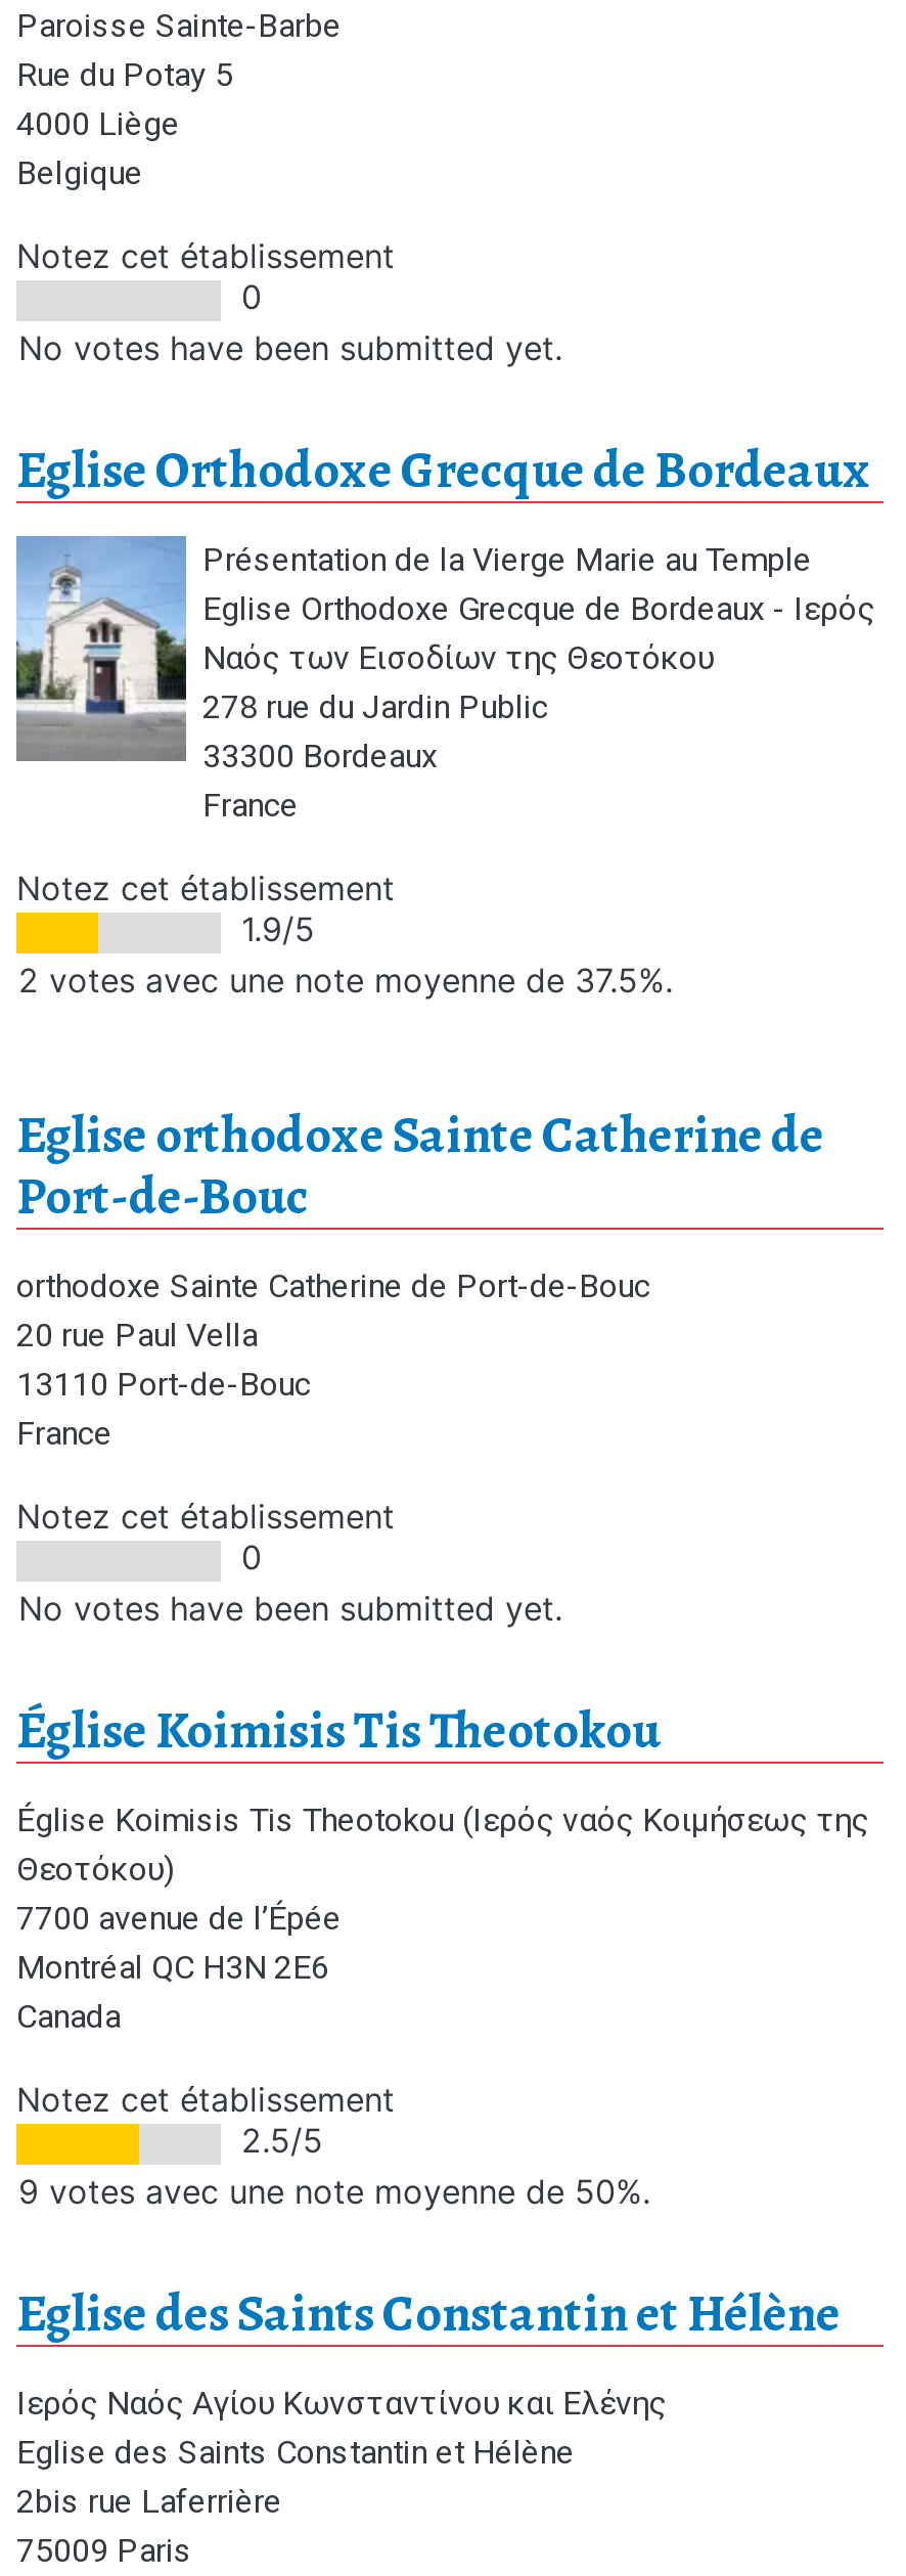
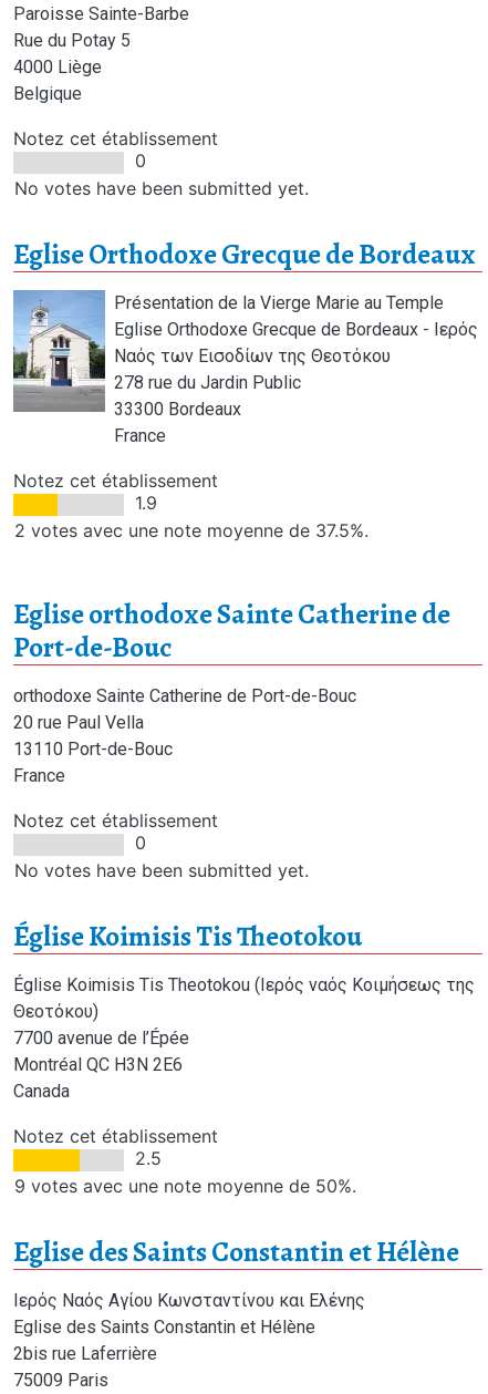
- 1.9/5
+ 1.9

- 2.5/5
+ 2.5
